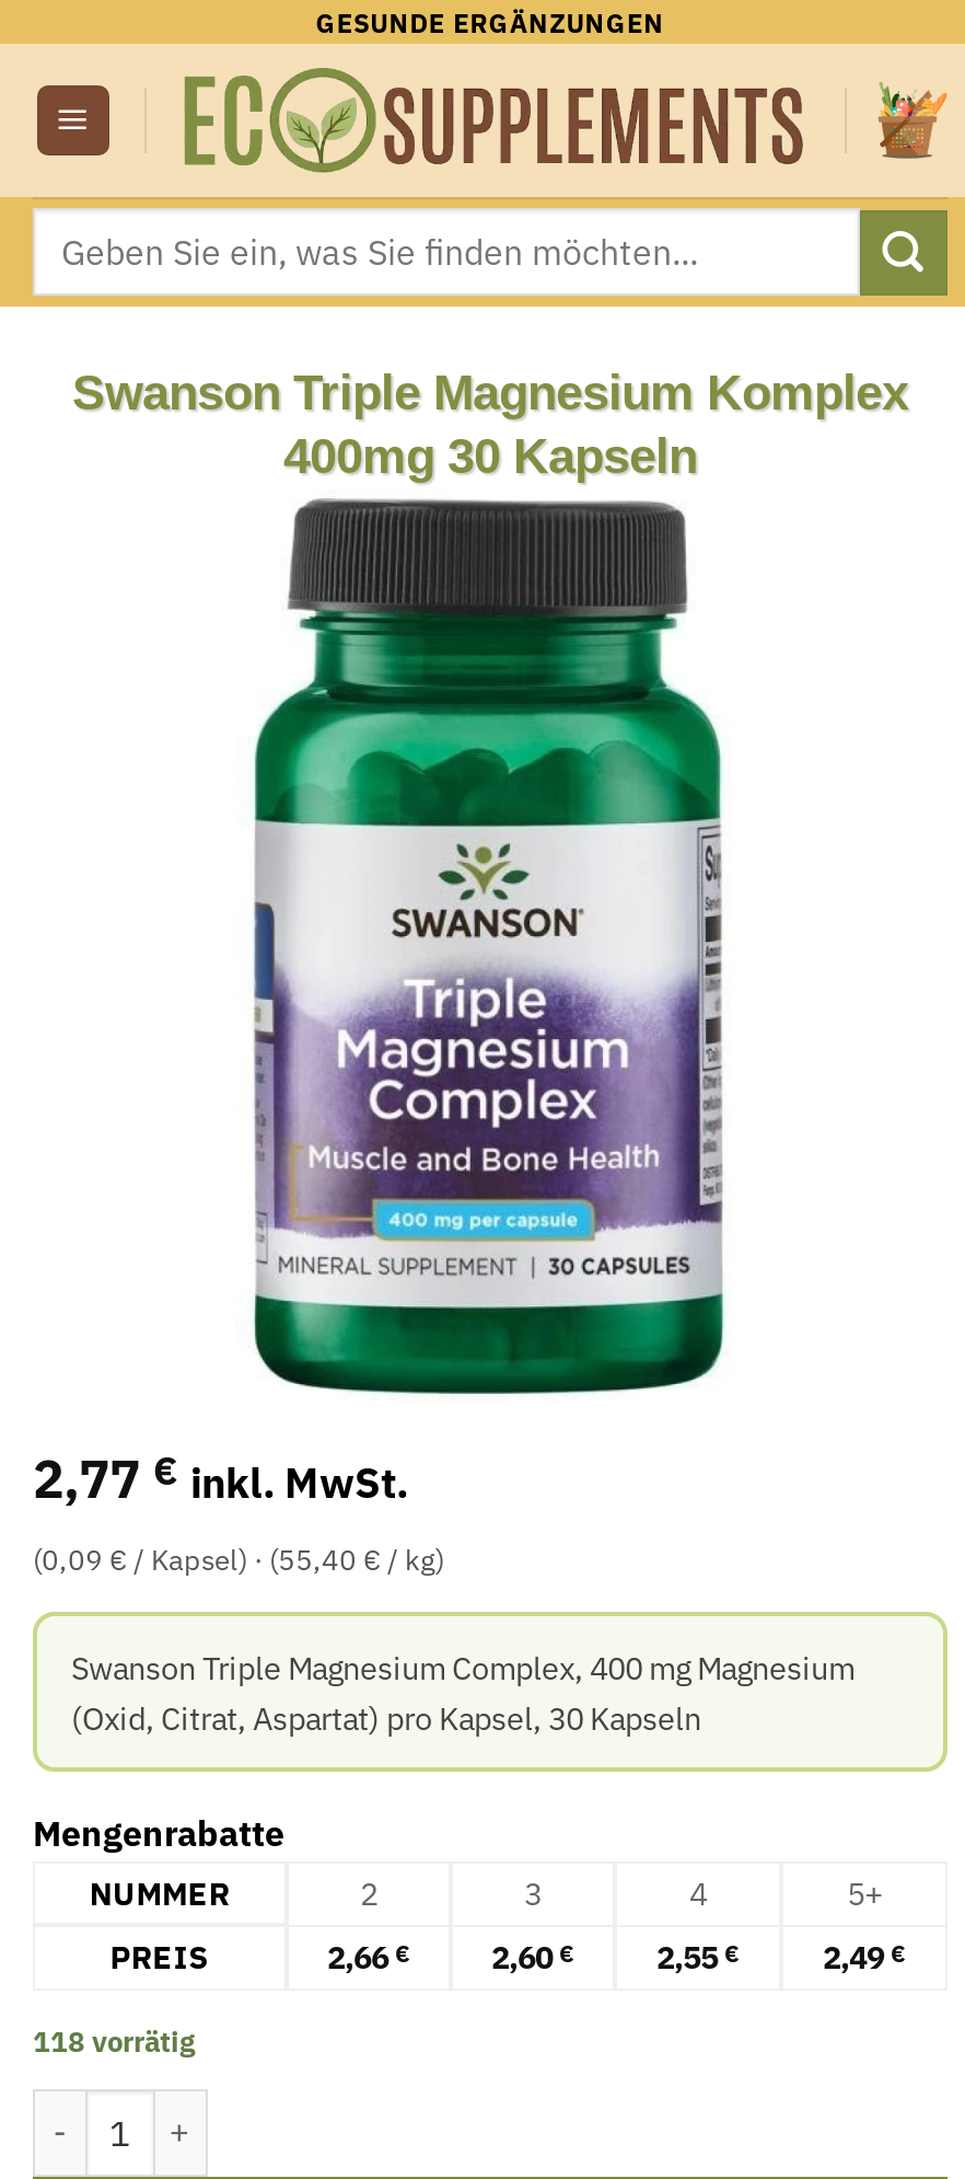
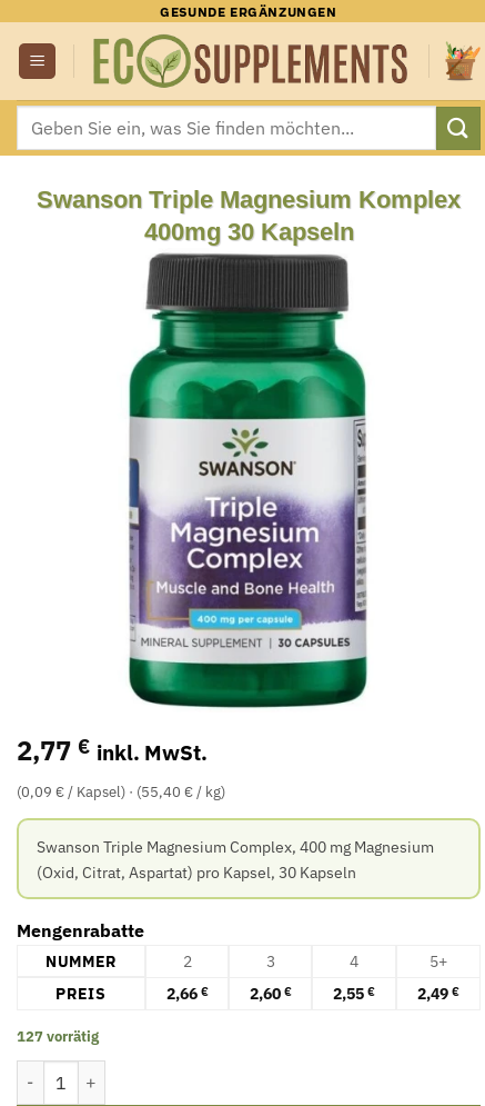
- 118 vorrätig
+ 127 vorrätig
